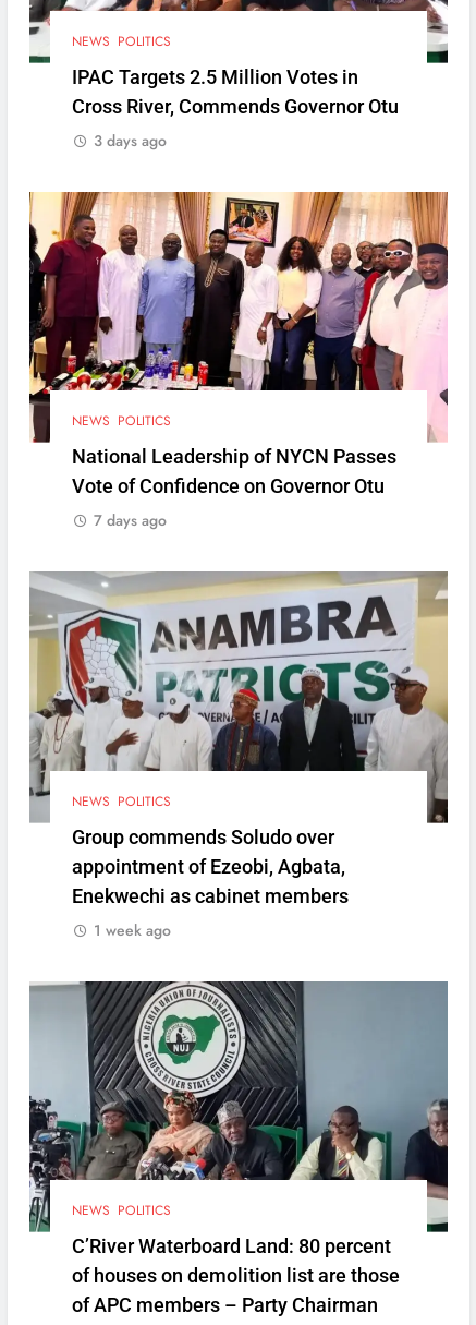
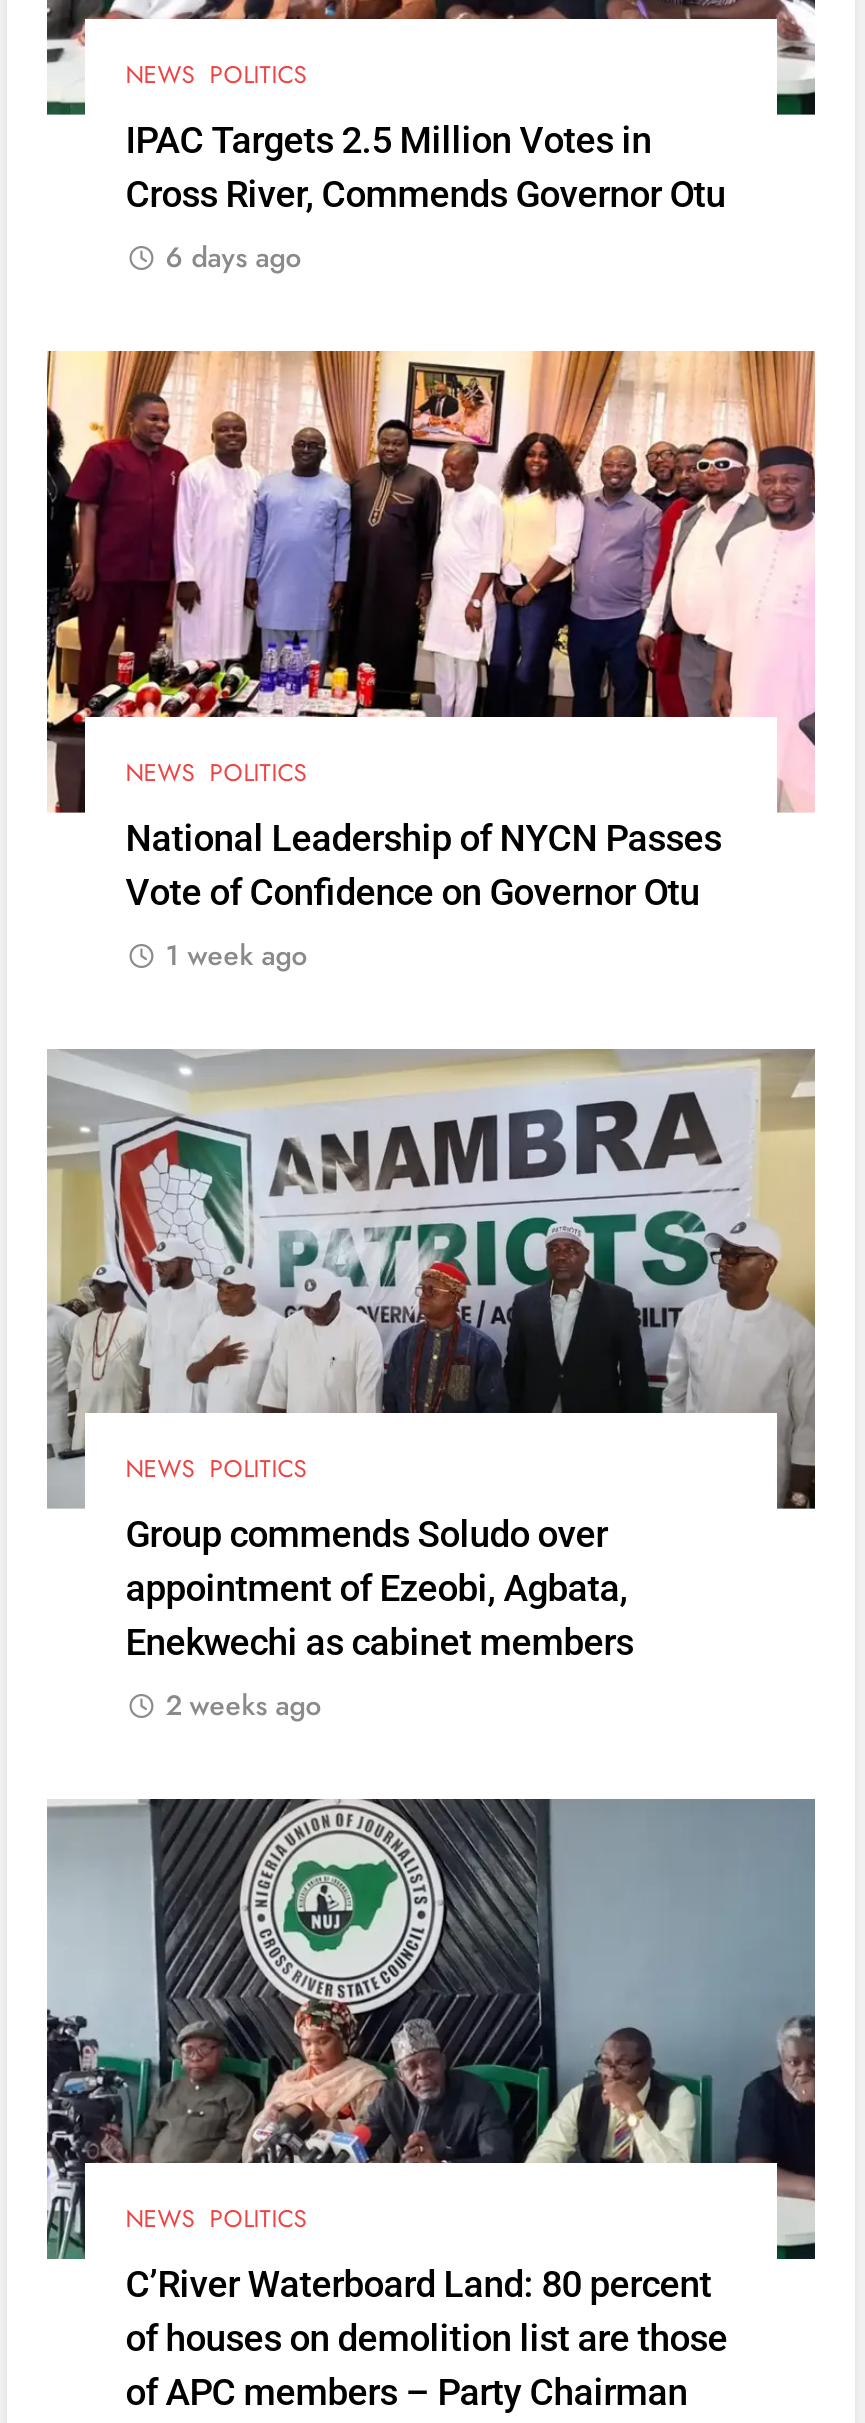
- 3 days ago
+ 6 days ago

- 7 days ago
+ 1 week ago

- 1 week ago
+ 2 weeks ago
